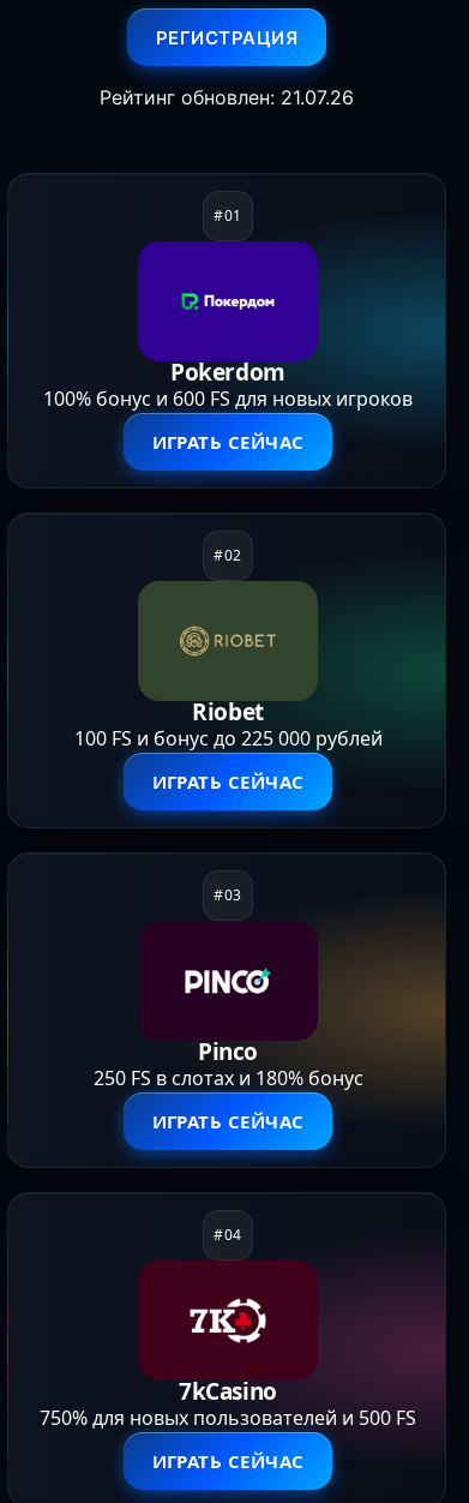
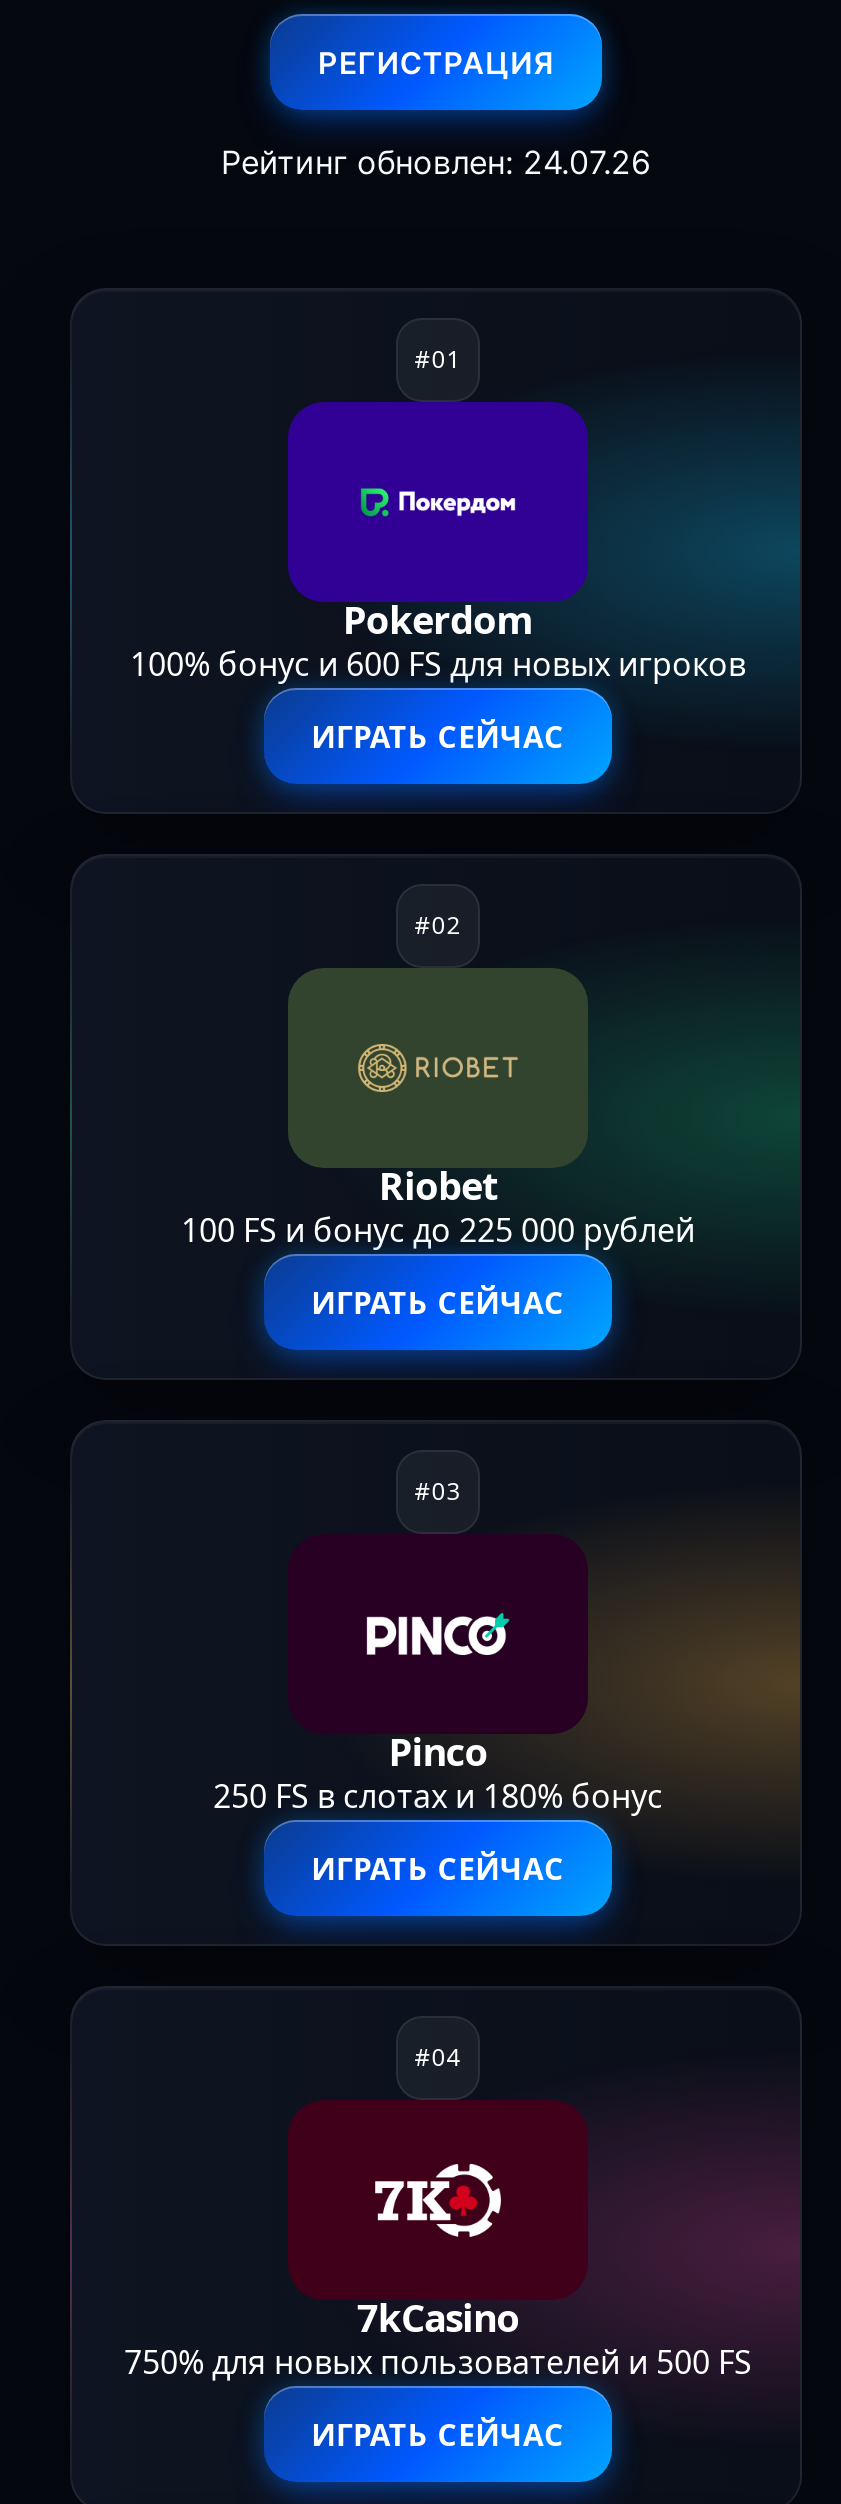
- Рейтинг обновлен: 21.07.26
+ Рейтинг обновлен: 24.07.26
